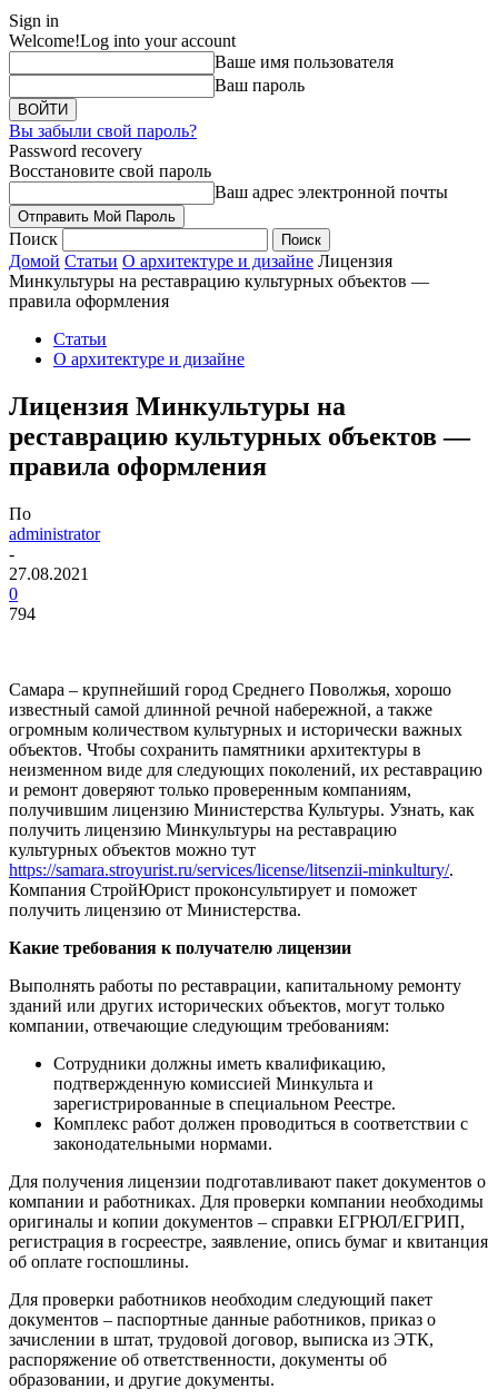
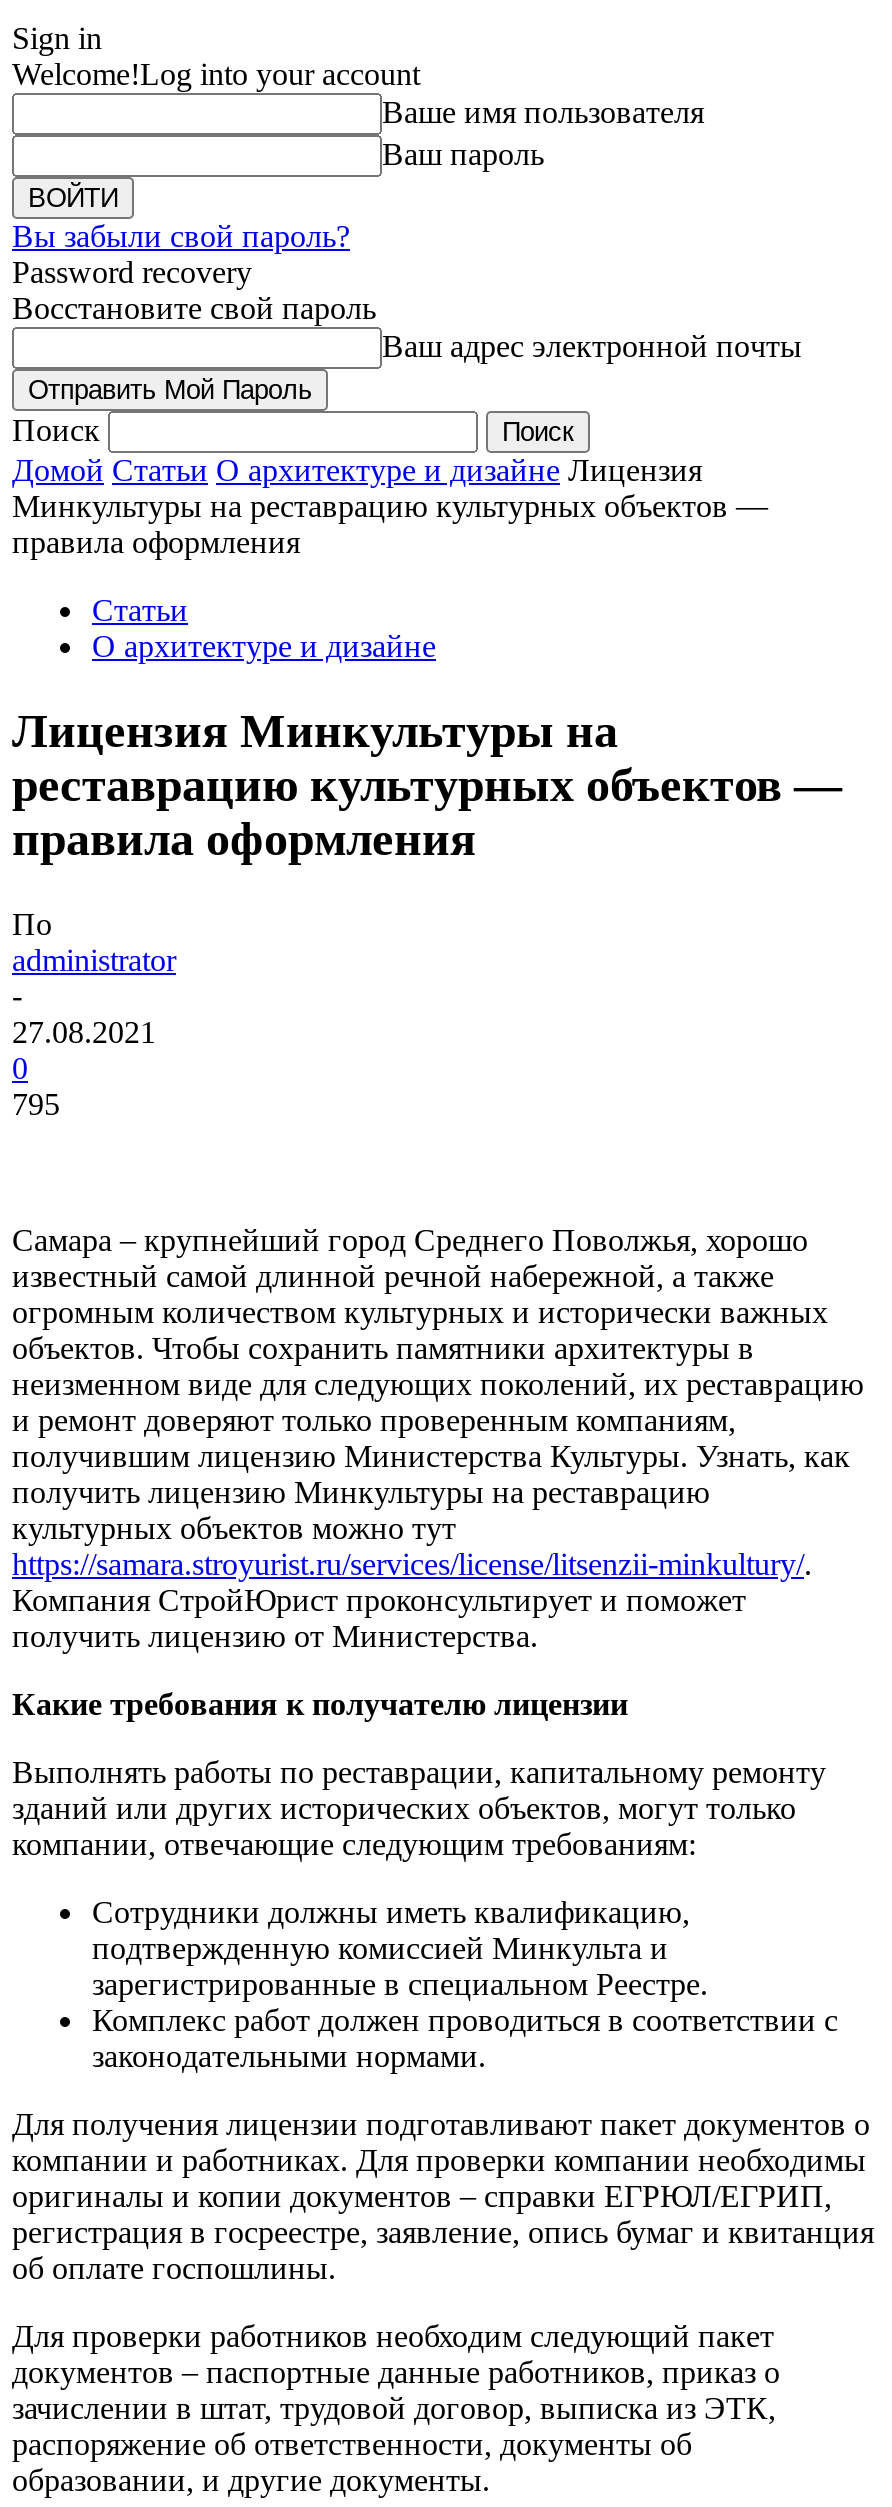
- 794
+ 795
